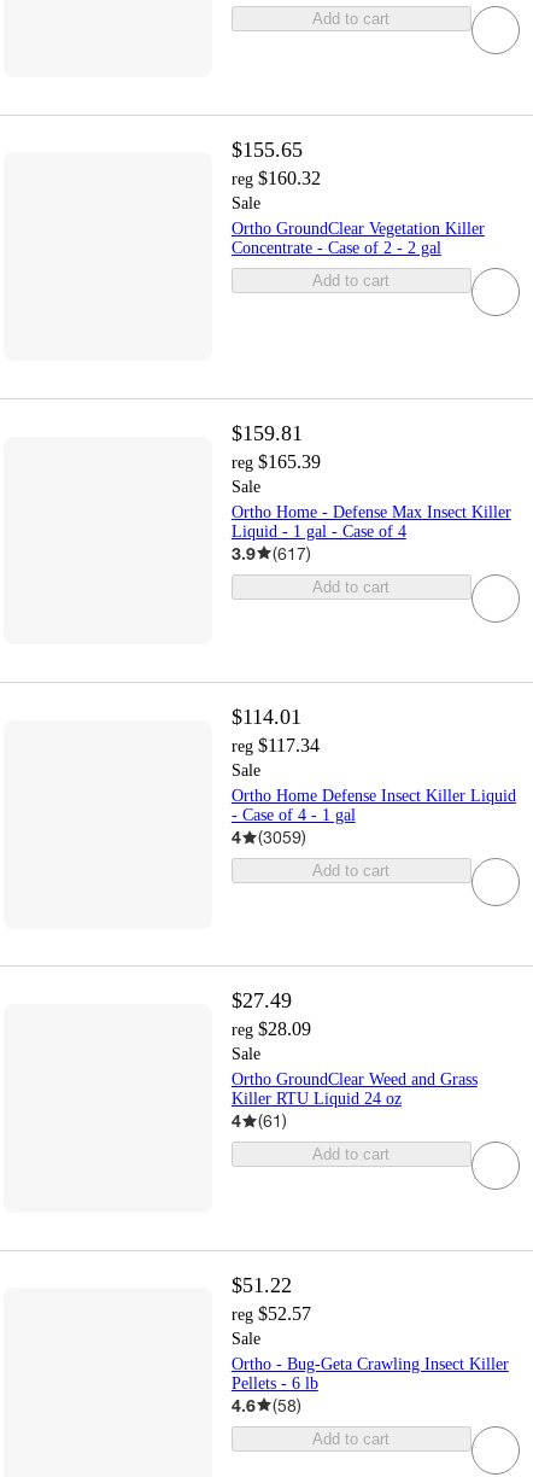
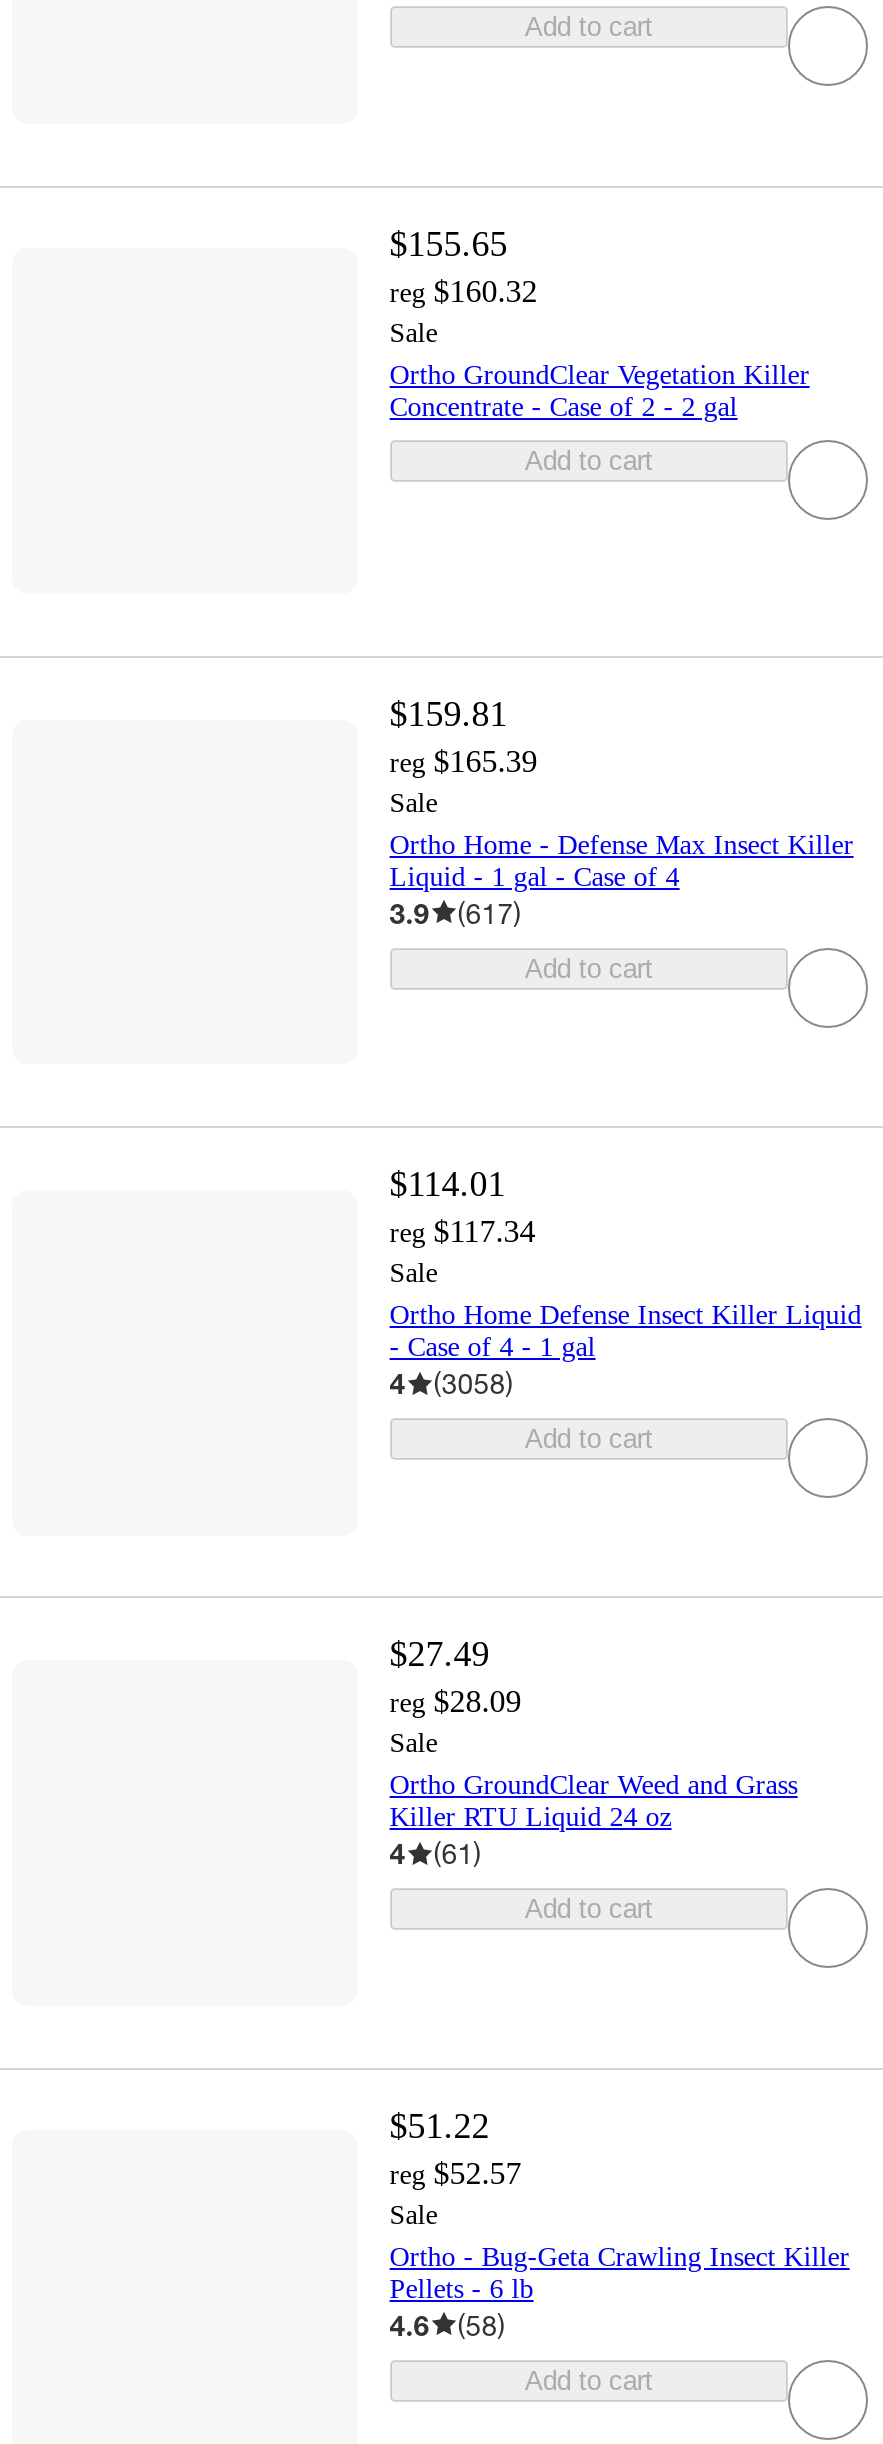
- 4 (3059)
+ 4 (3058)
